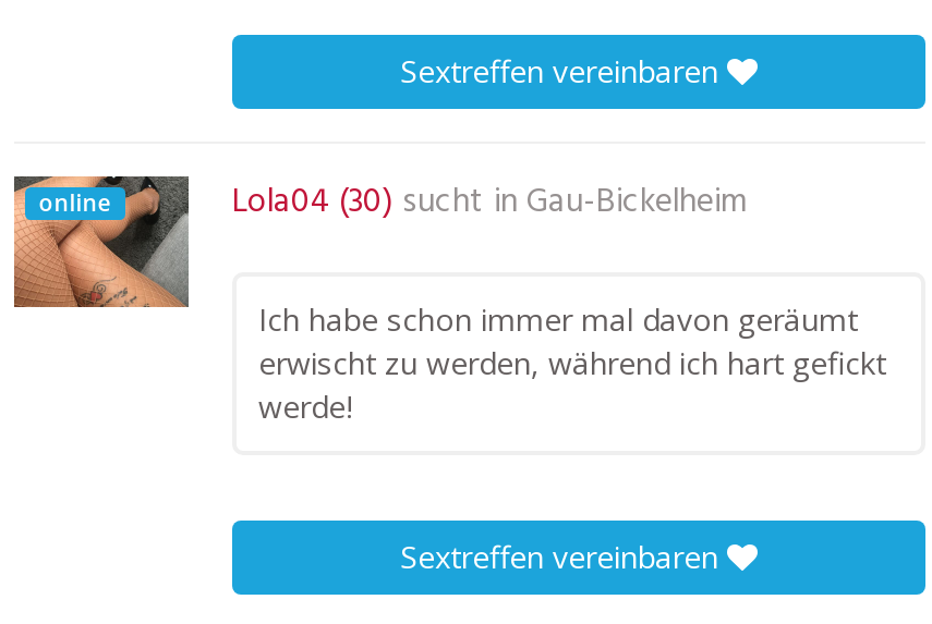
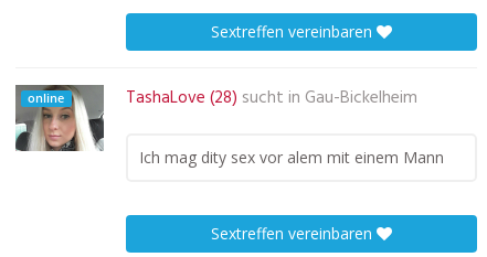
- [image]
- Lola04 (30) sucht in Gau-Bickelheim
+ [image]
+ TashaLove (28) sucht in Gau-Bickelheim

- Ich habe schon immer mal davon geräumt
- erwischt zu werden, während ich hart gefickt
- werde!
+ Ich mag dity sex vor alem mit einem Mann
